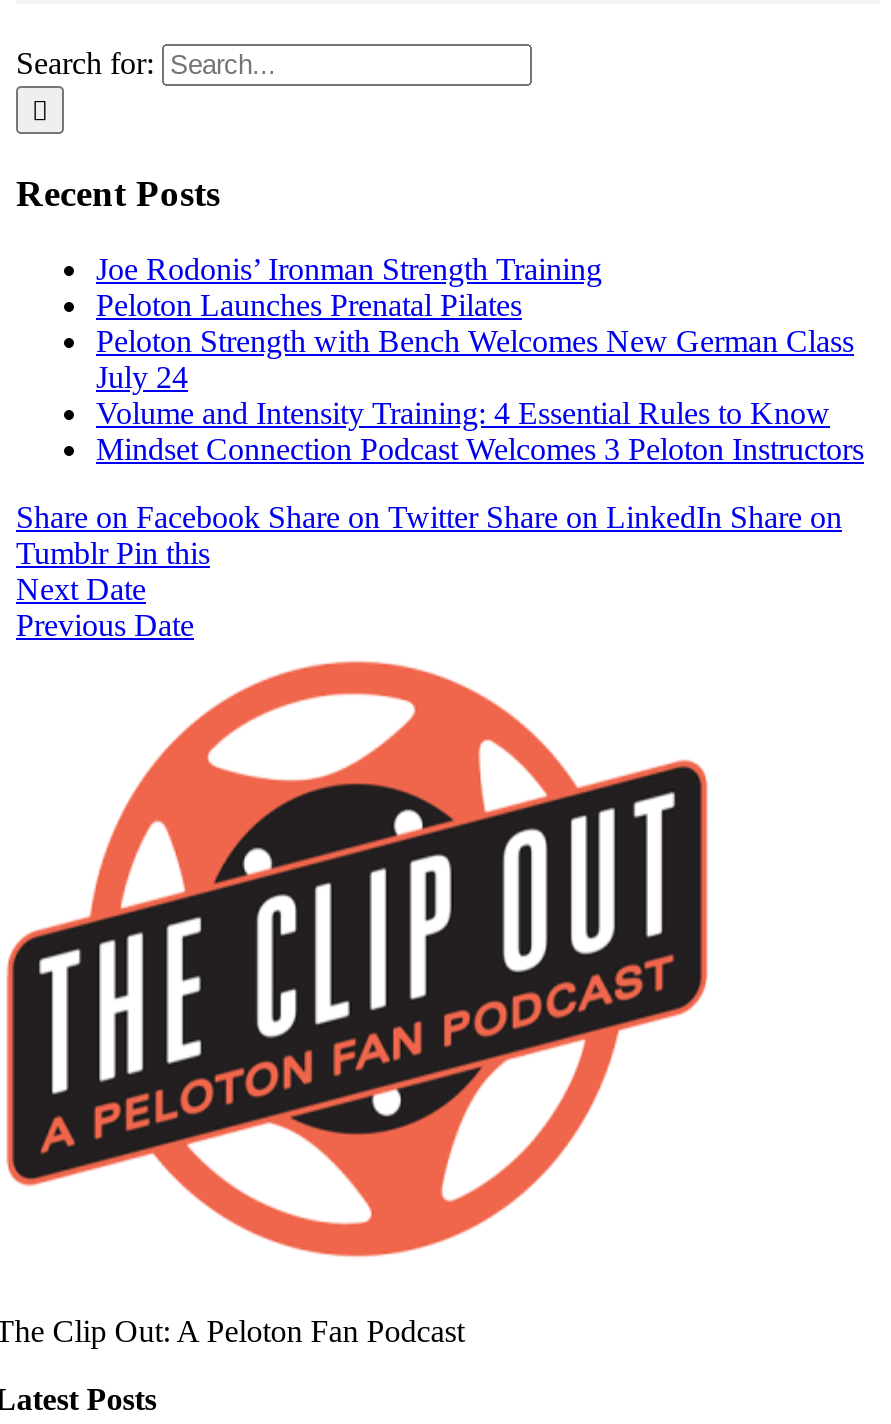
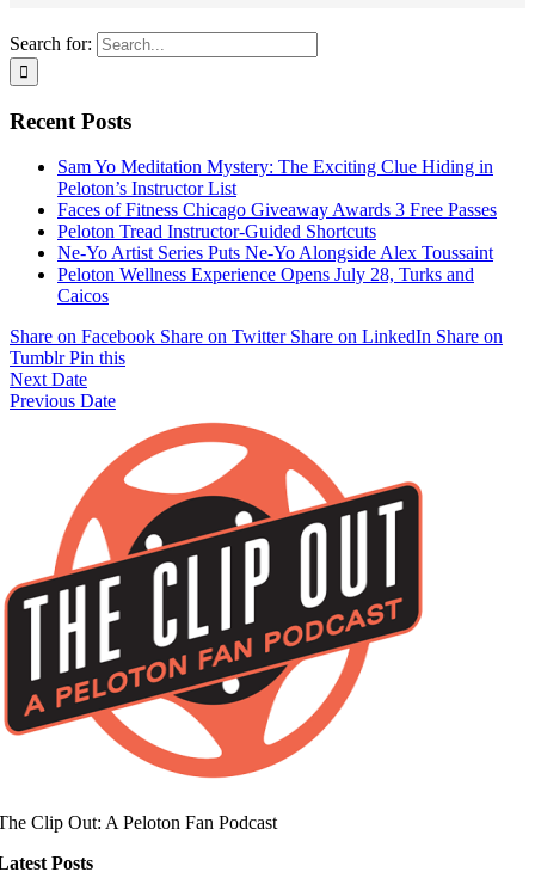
- Joe Rodonis’ Ironman Strength Training
- Peloton Launches Prenatal Pilates
- Peloton Strength with Bench Welcomes New German Class
- July 24
- Volume and Intensity Training: 4 Essential Rules to Know
- Mindset Connection Podcast Welcomes 3 Peloton Instructors
+ Sam Yo Meditation Mystery: The Exciting Clue Hiding in
+ Peloton’s Instructor List
+ Faces of Fitness Chicago Giveaway Awards 3 Free Passes
+ Peloton Tread Instructor-Guided Shortcuts
+ Ne-Yo Artist Series Puts Ne-Yo Alongside Alex Toussaint
+ Peloton Wellness Experience Opens July 28, Turks and
+ Caicos
